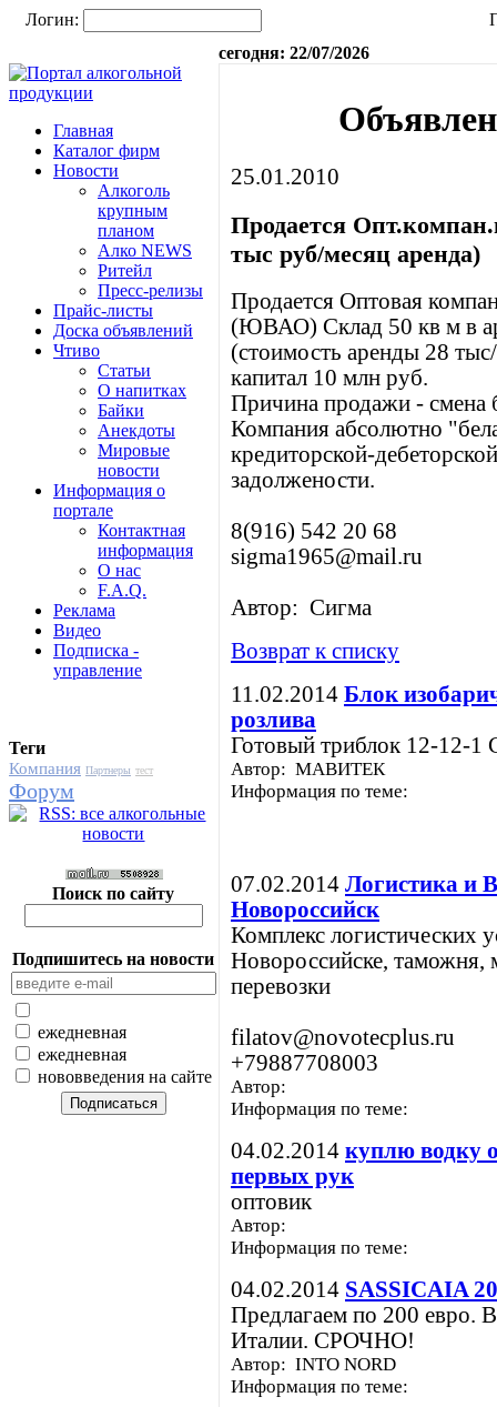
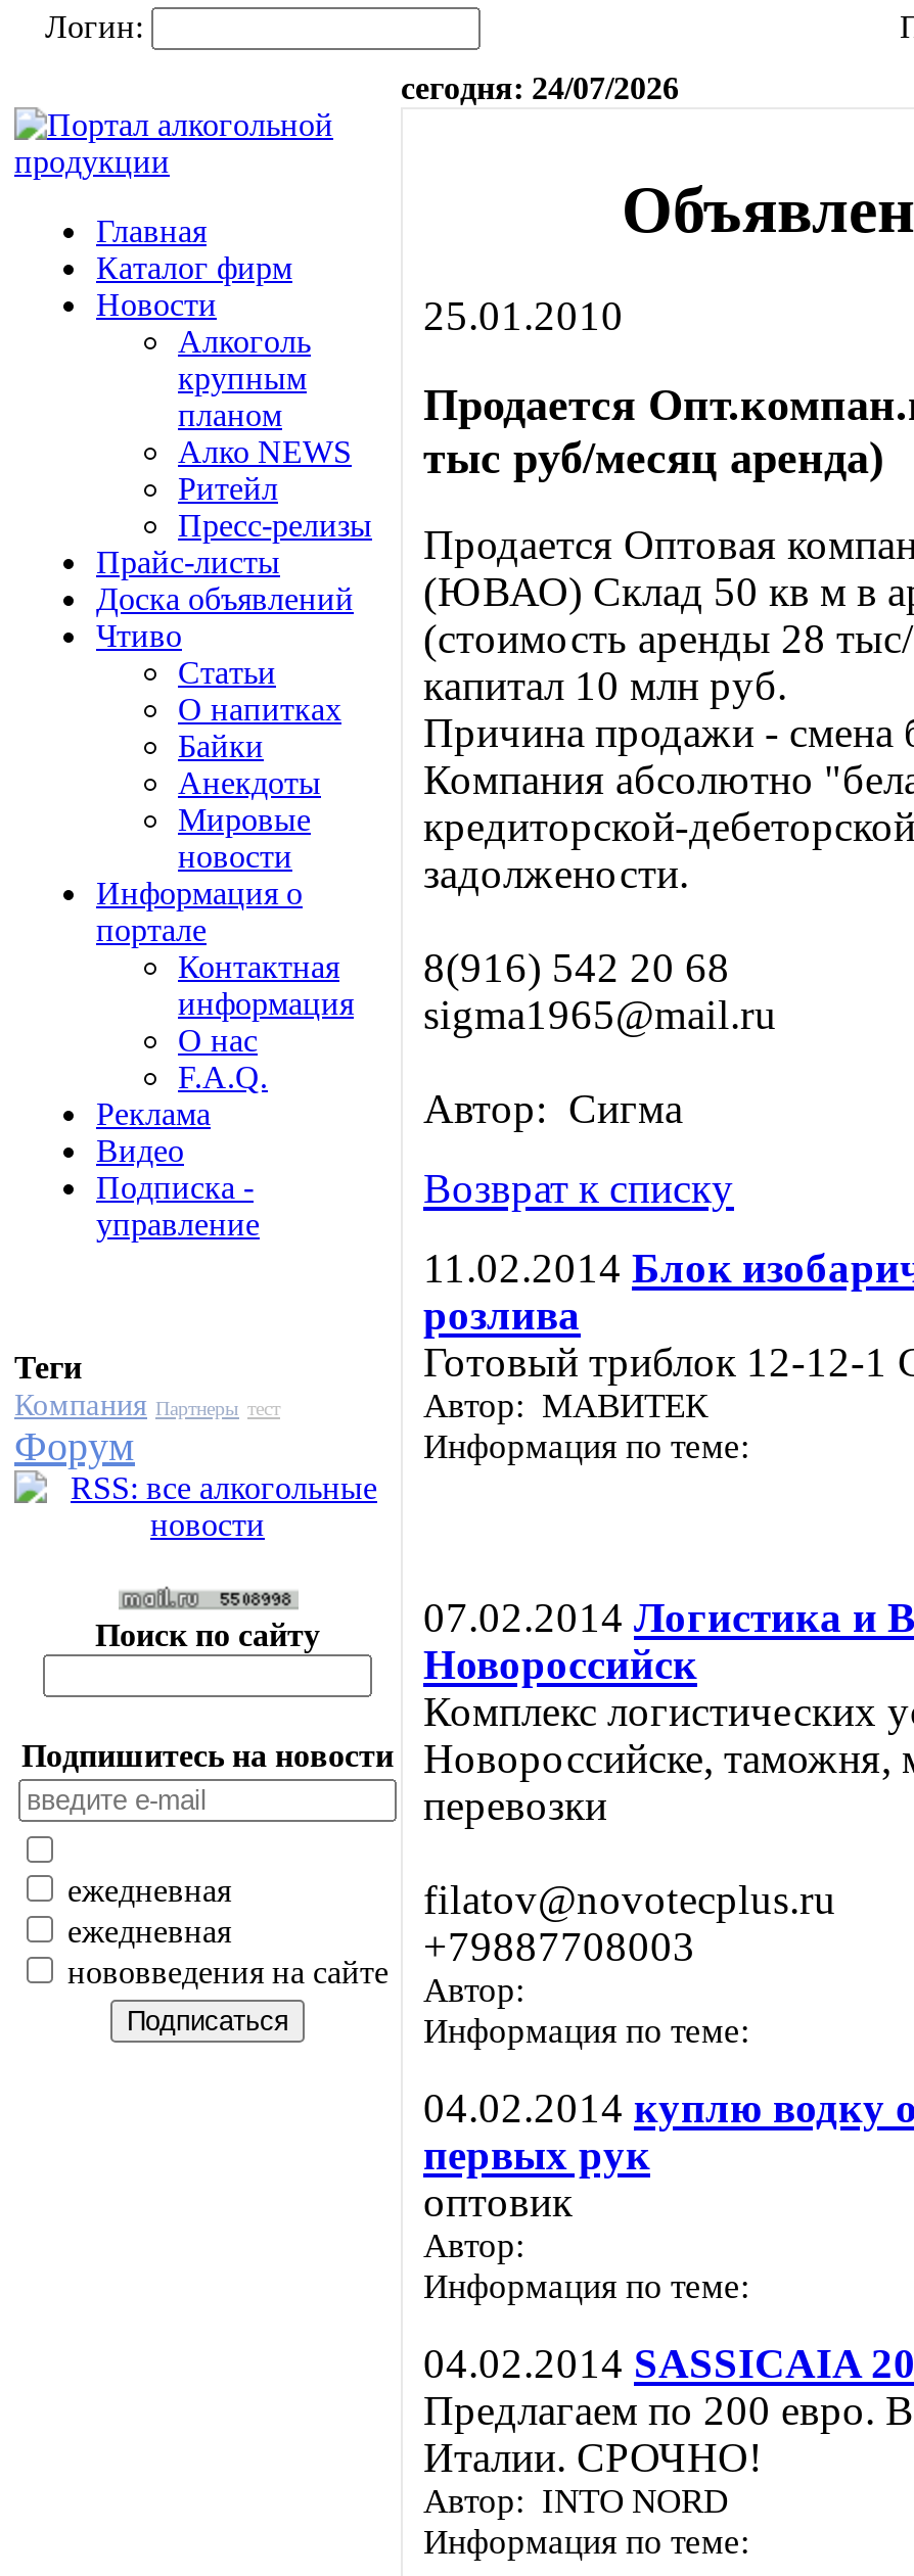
- сегодня: 22/07/2026
+ сегодня: 24/07/2026
